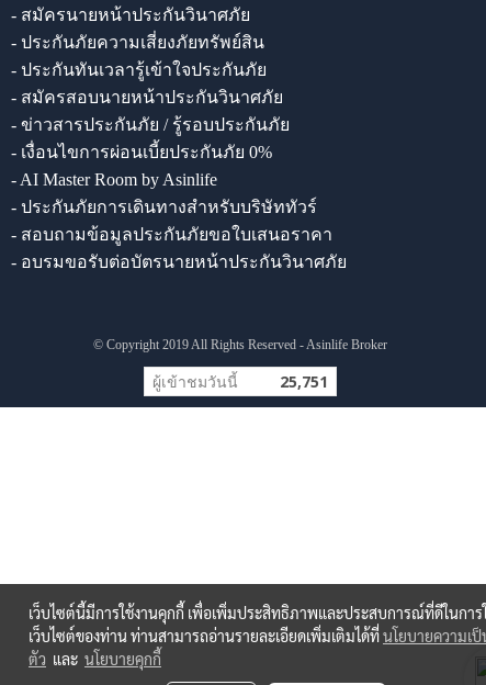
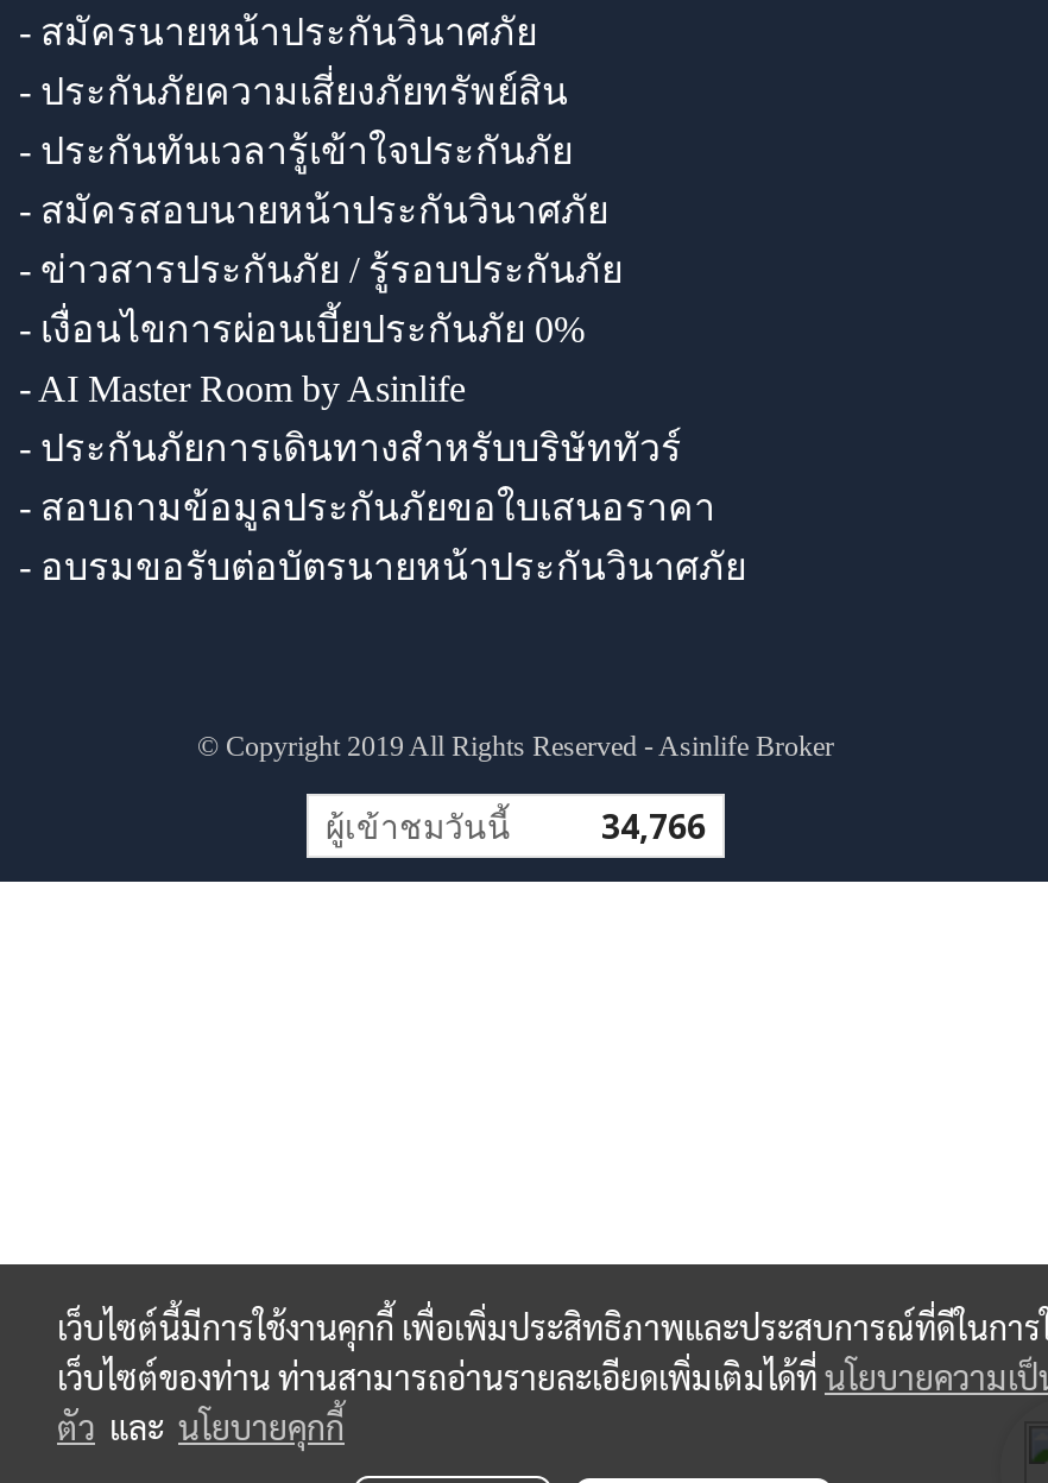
- ผู้เข้าชมวันนี้ 25,751
+ ผู้เข้าชมวันนี้ 34,766
